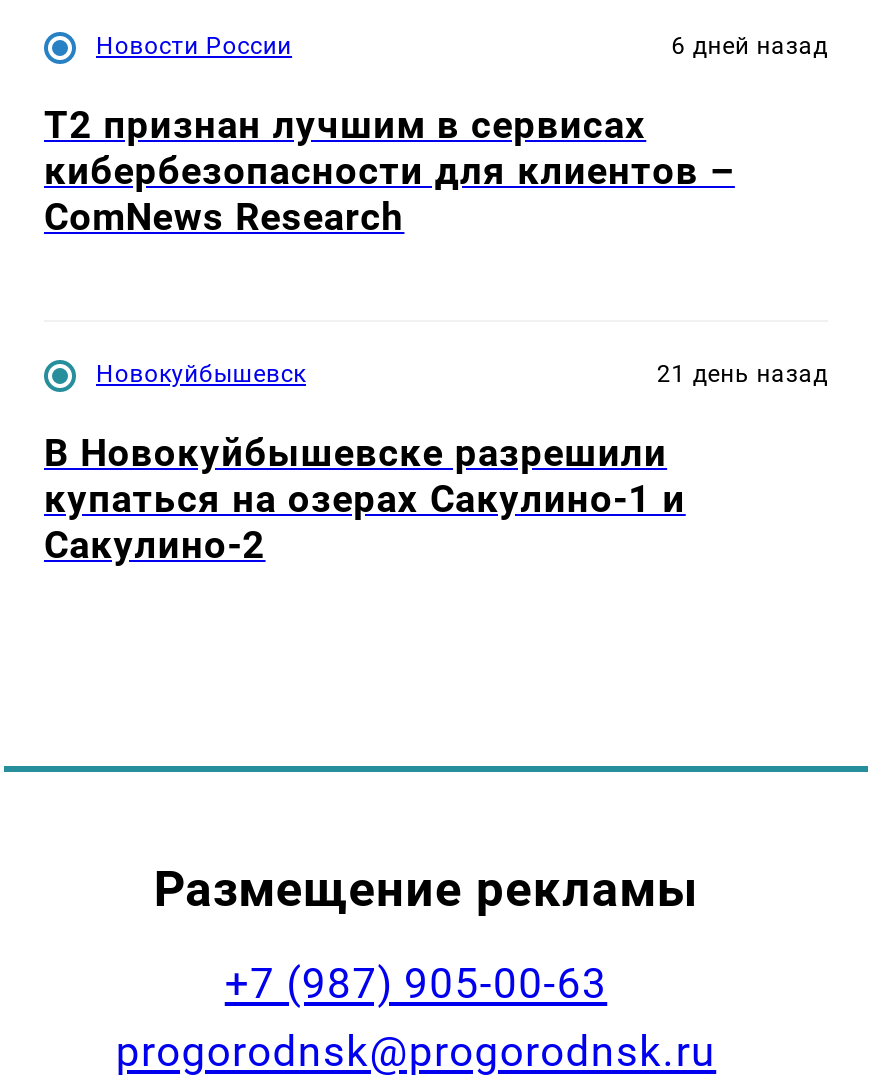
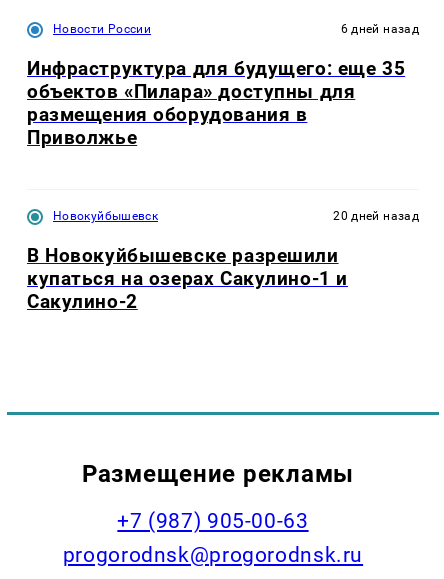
- T2 признан лучшим в сервисах
- кибербезопасности для клиентов –
- ComNews Research
+ Инфраструктура для будущего: еще 35
+ объектов «Пилара» доступны для
+ размещения оборудования в
+ Приволжье

- 21 день назад
+ 20 дней назад
